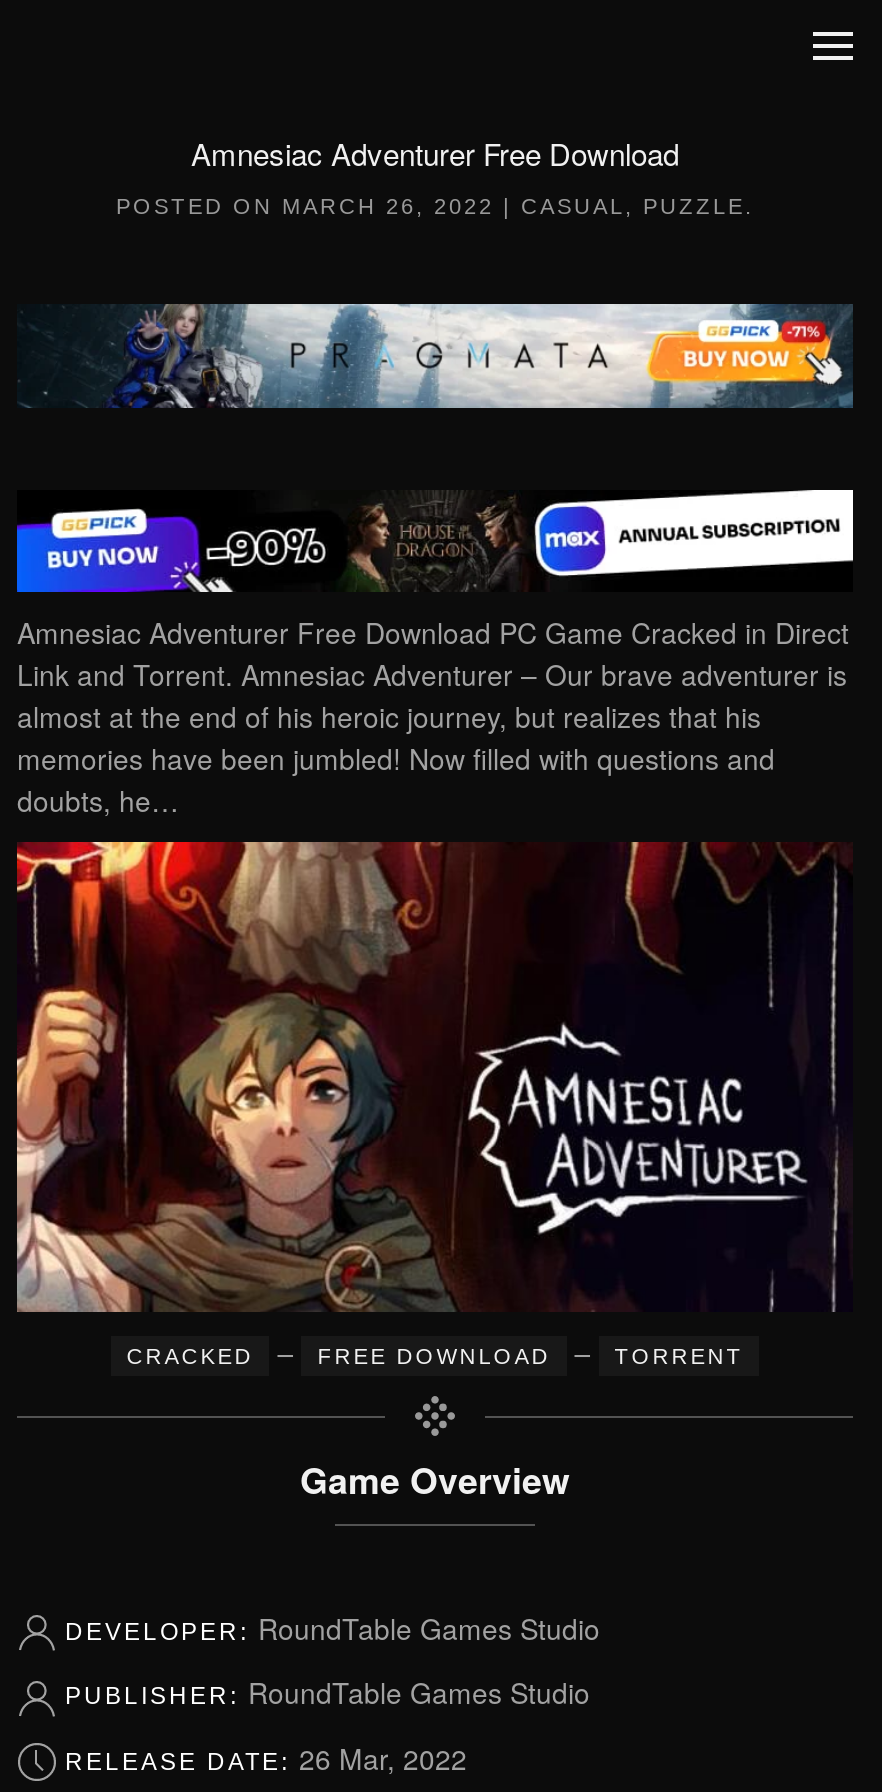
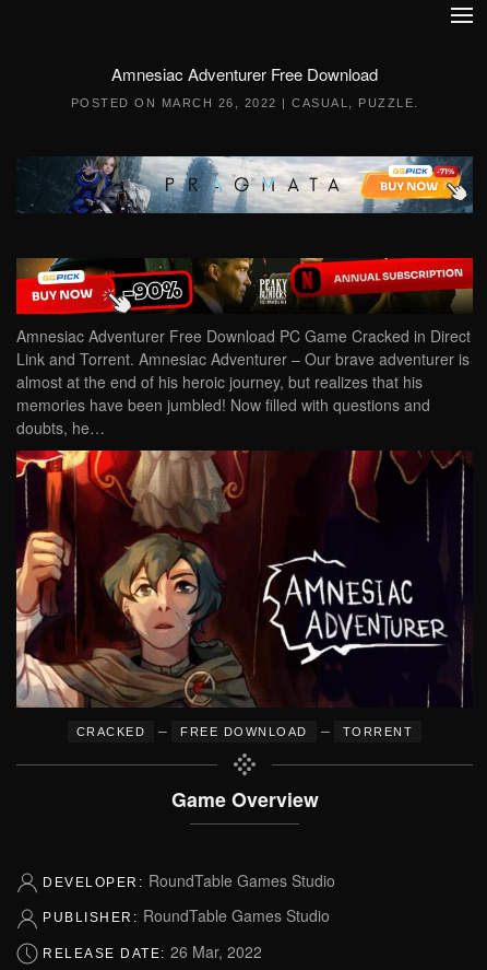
- [image]
+ [image]
